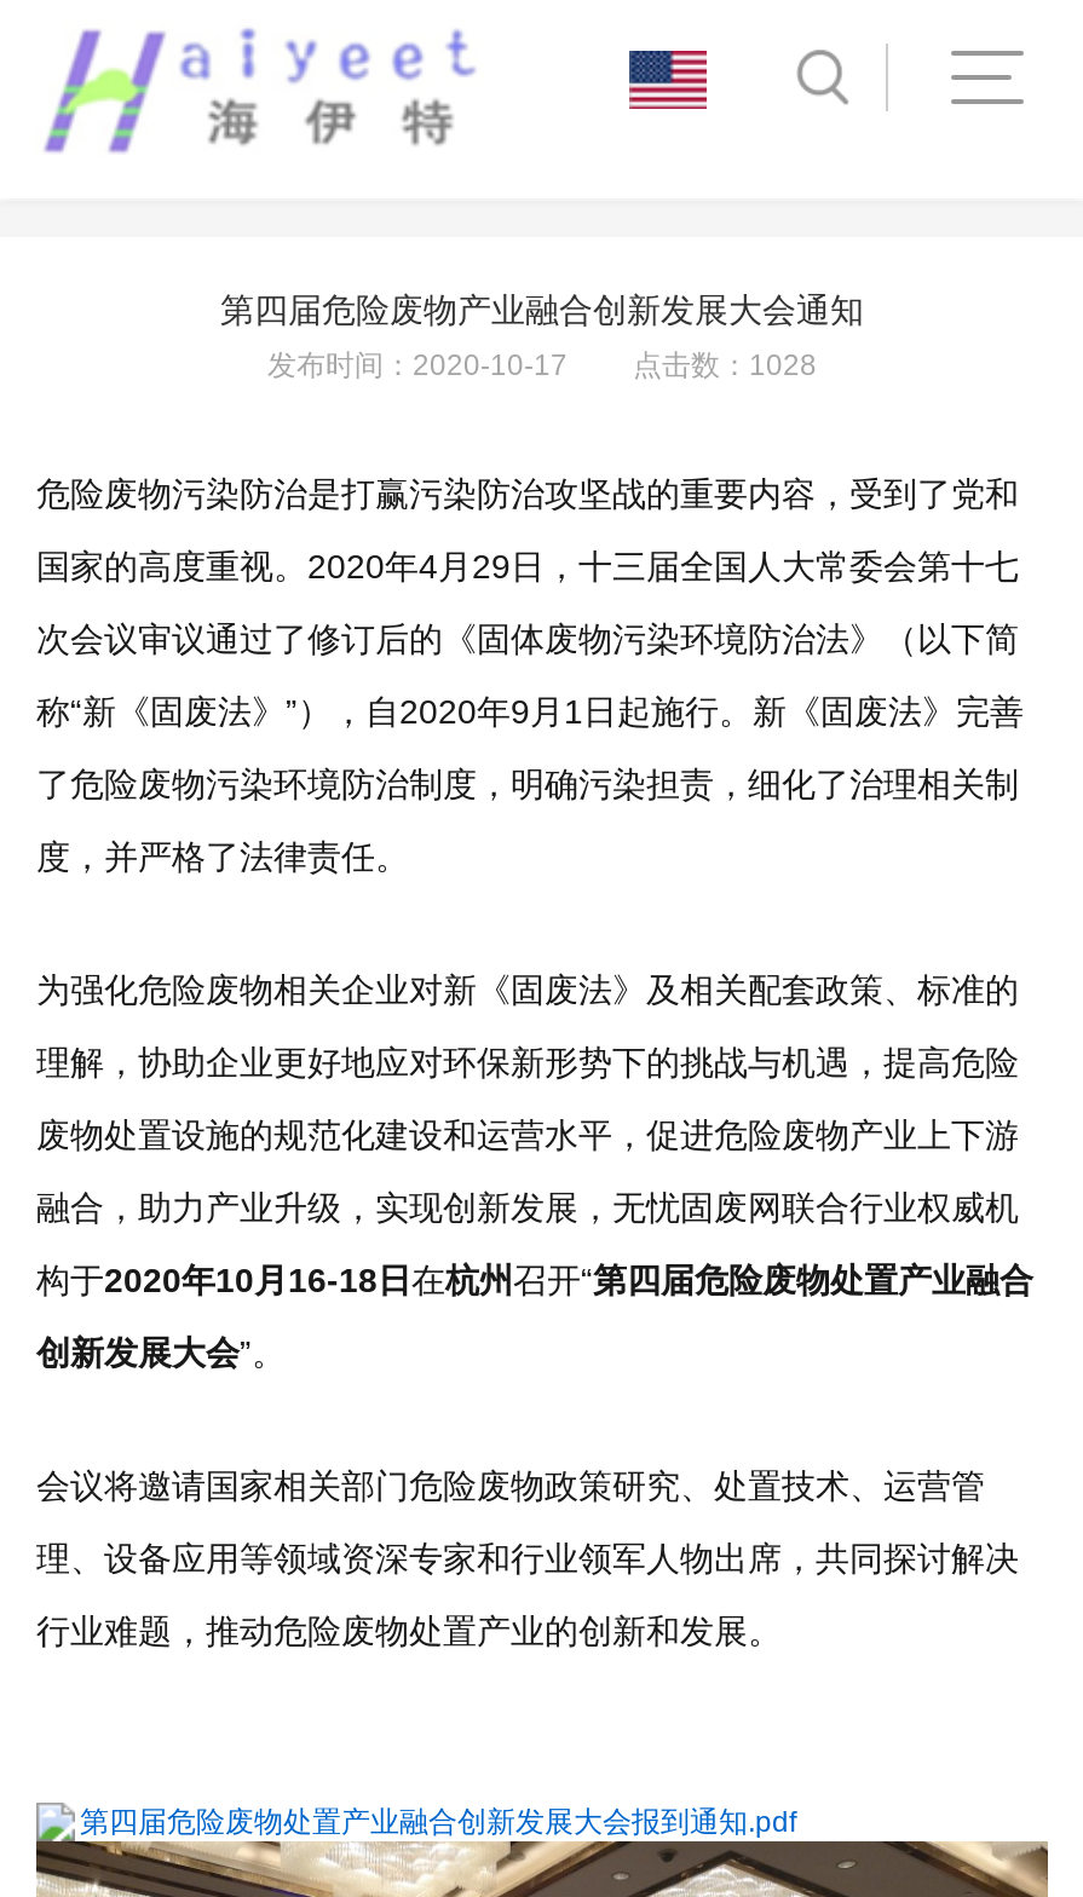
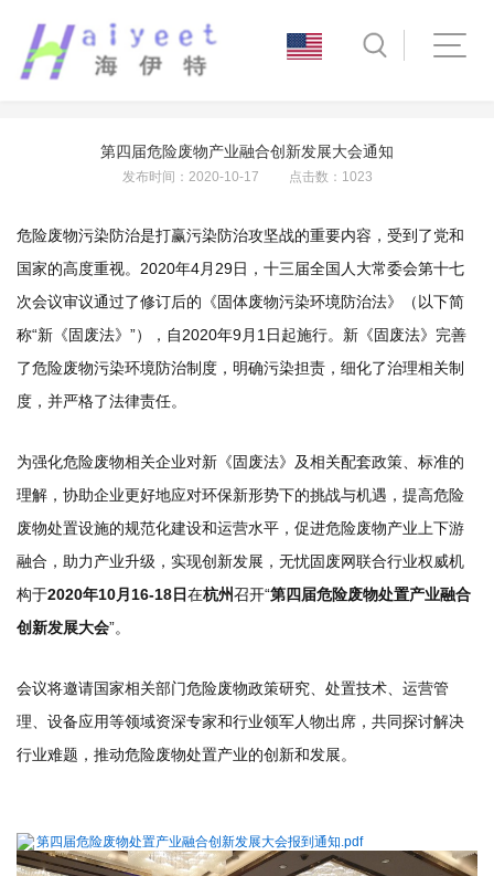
- 发布时间：2020-10-17 点击数：1028
+ 发布时间：2020-10-17 点击数：1023
